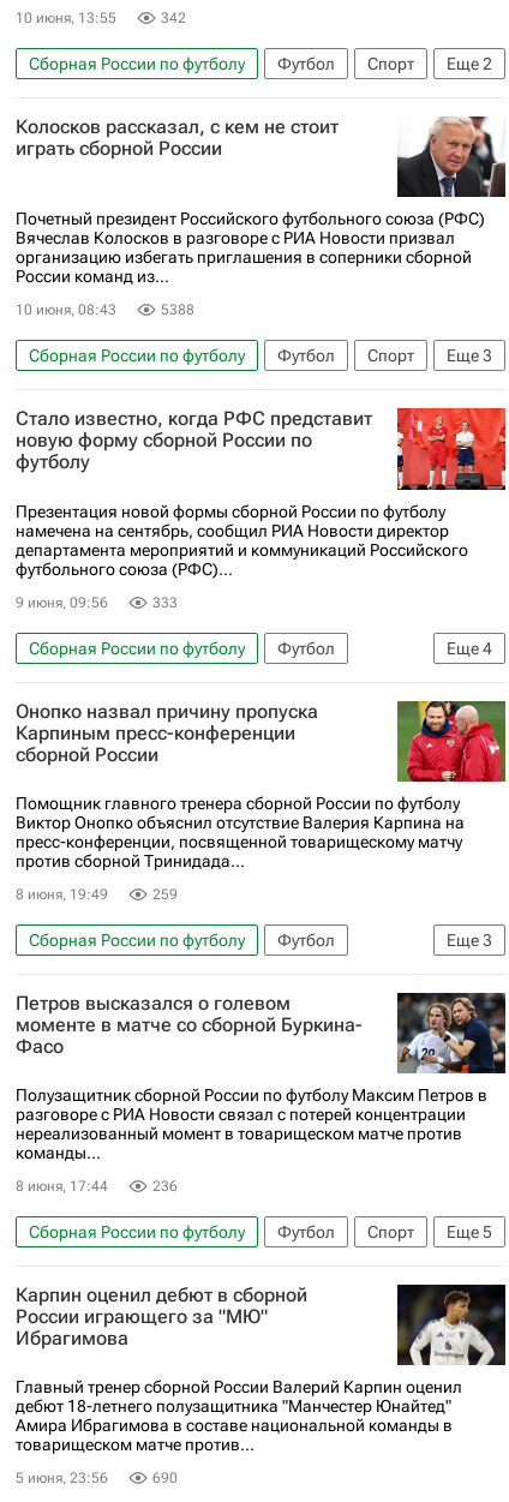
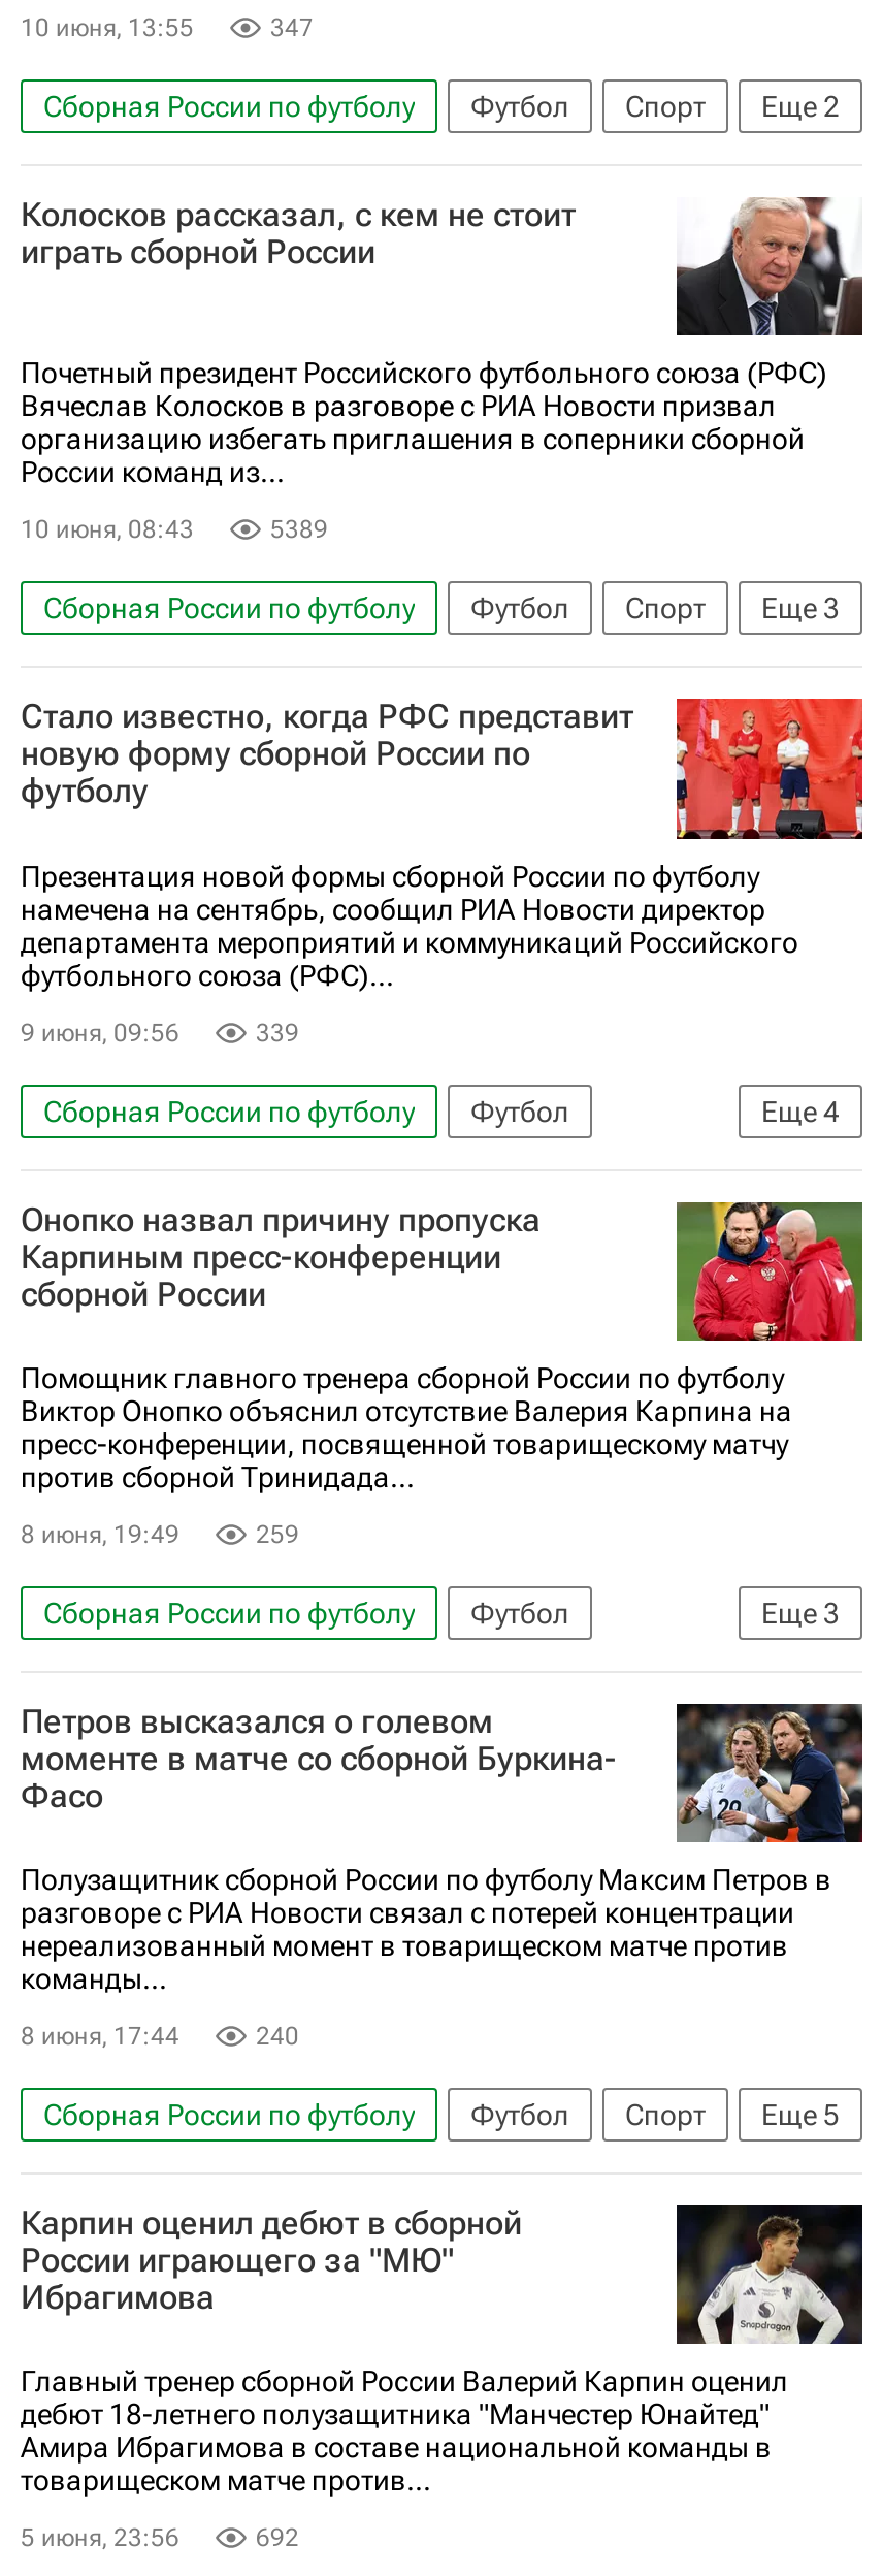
- 342
+ 347

- 5388
+ 5389

- 333
+ 339

- 236
+ 240

- 690
+ 692
